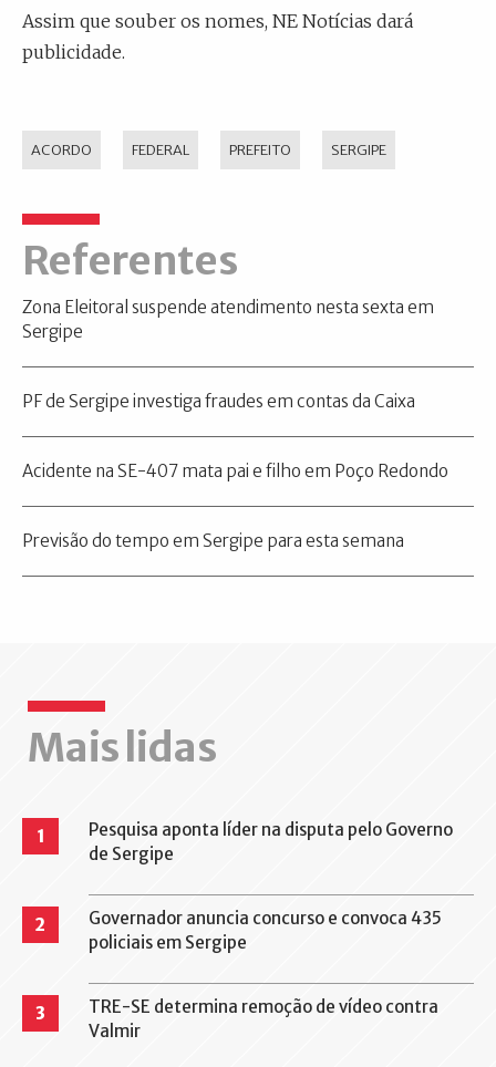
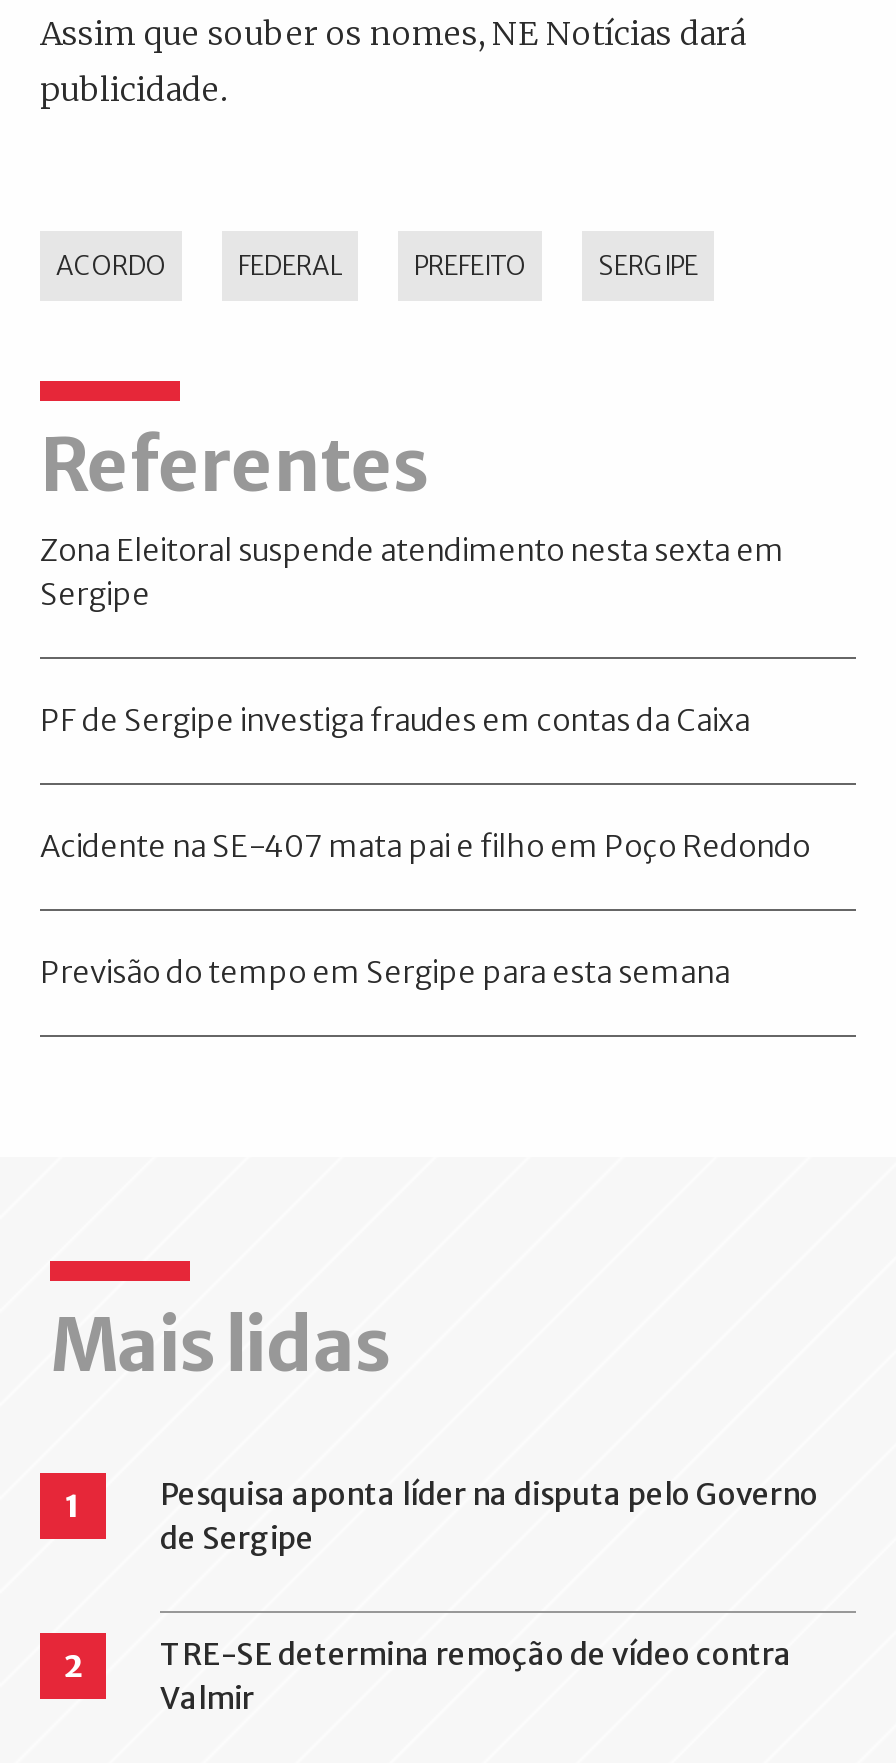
- Governador anuncia concurso e convoca 435
- policiais em Sergipe
- 3
